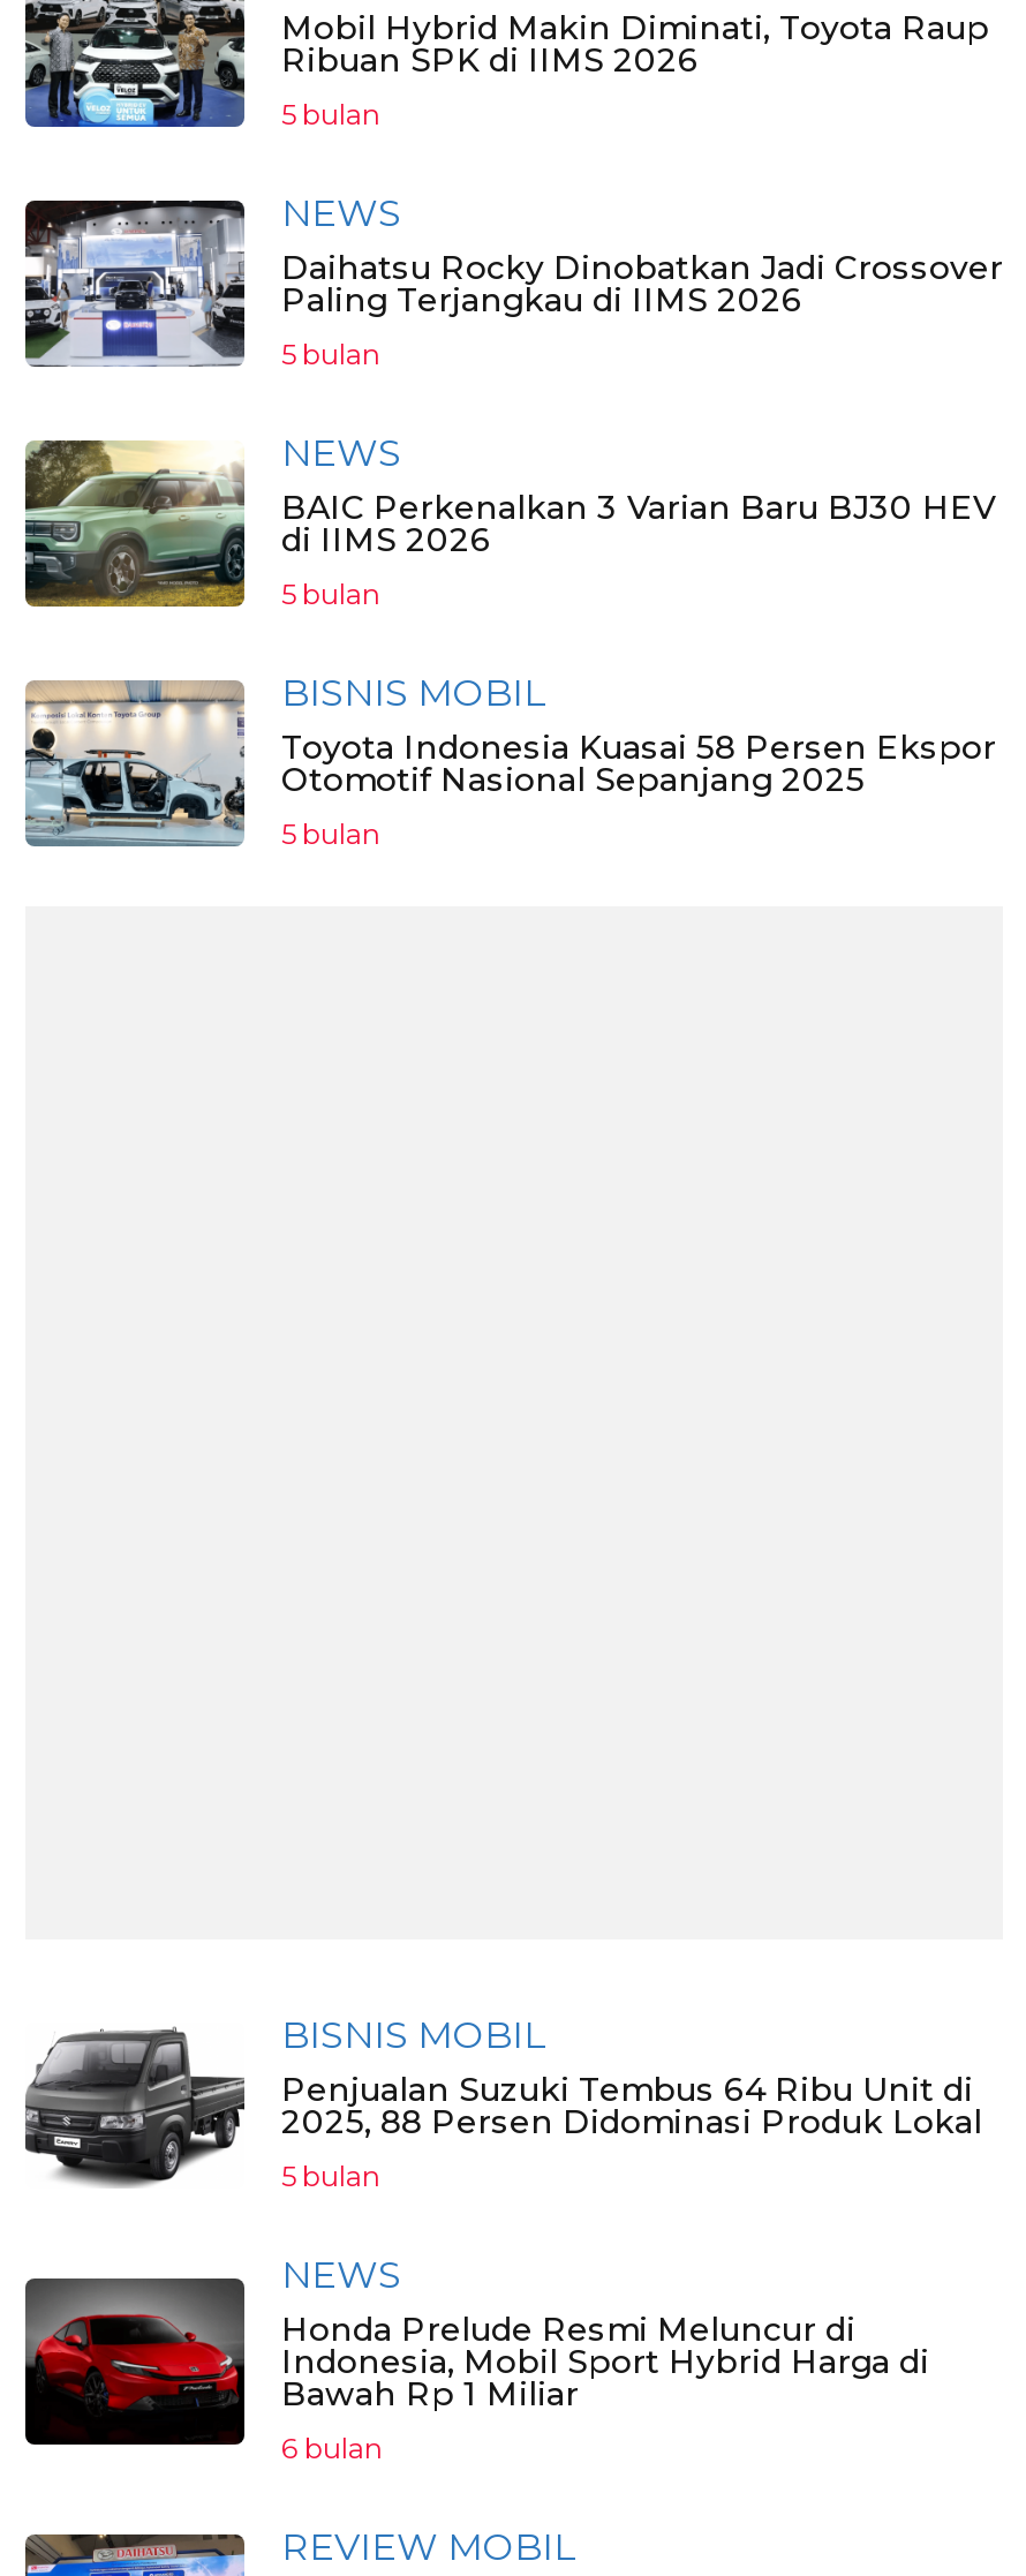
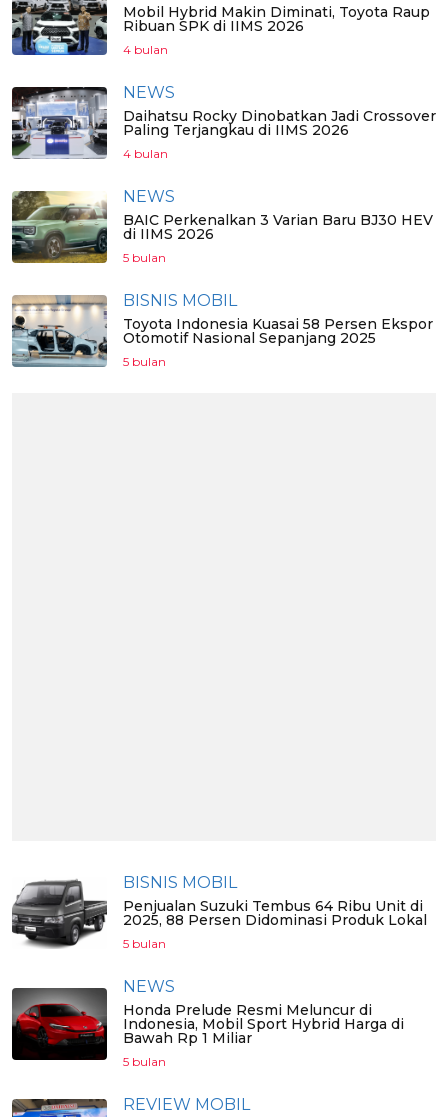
- 5 bulan
+ 4 bulan

- 5 bulan
+ 4 bulan

- 6 bulan
+ 5 bulan
